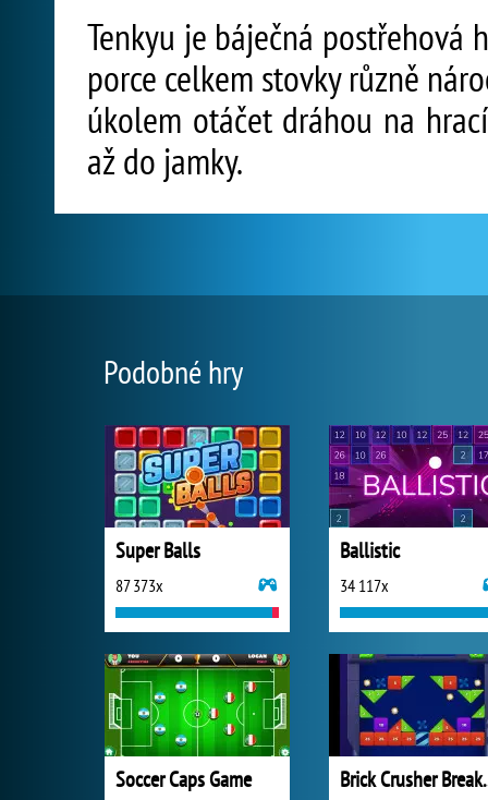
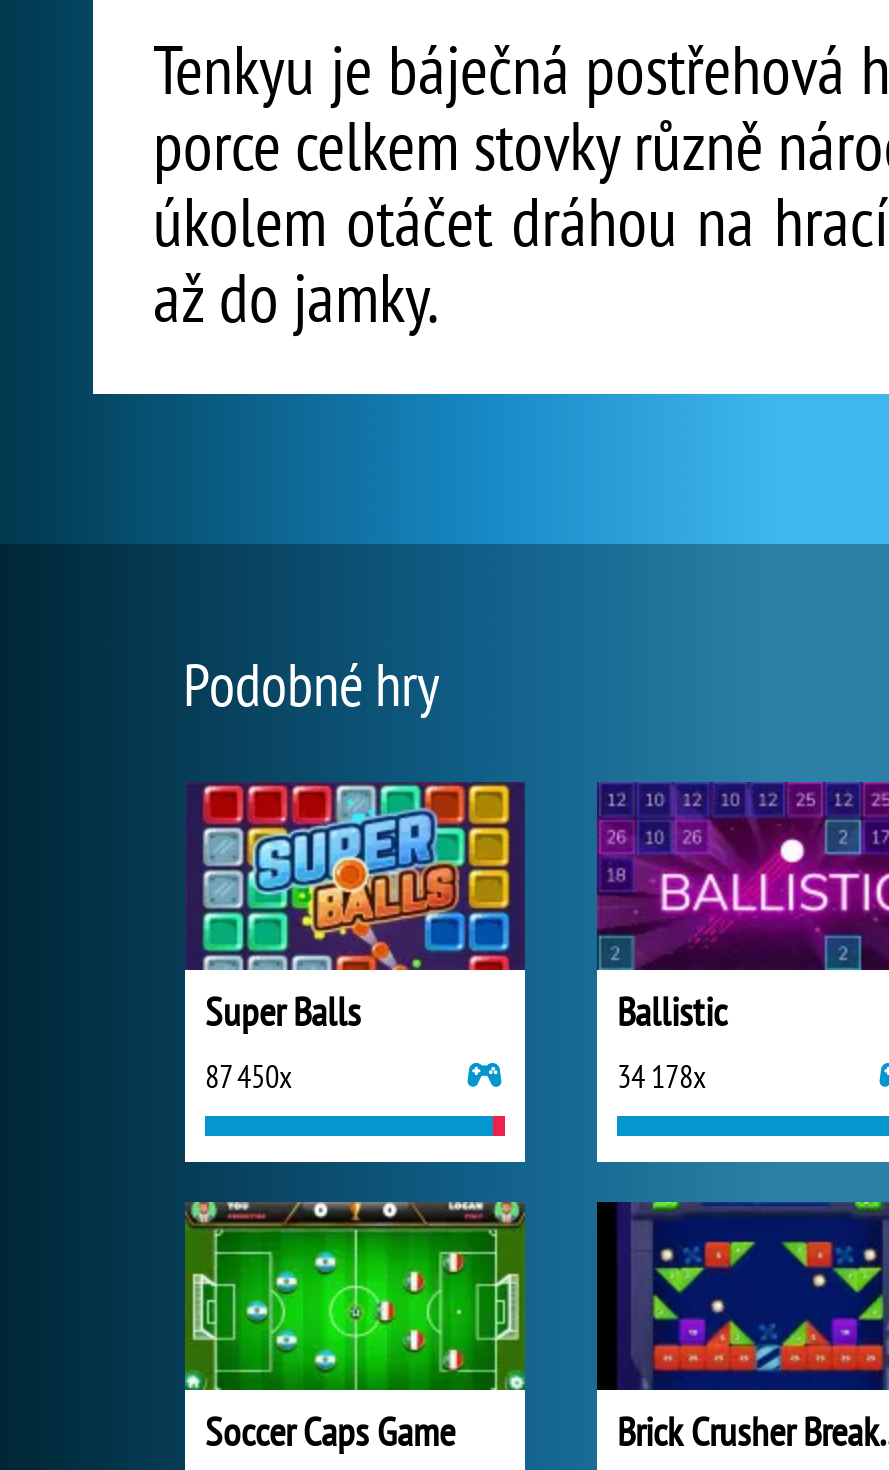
- 87 373x
+ 87 450x

- 34 117x
+ 34 178x
